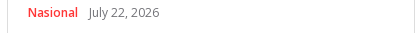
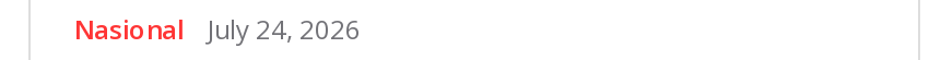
- Nasional July 22, 2026
+ Nasional July 24, 2026
